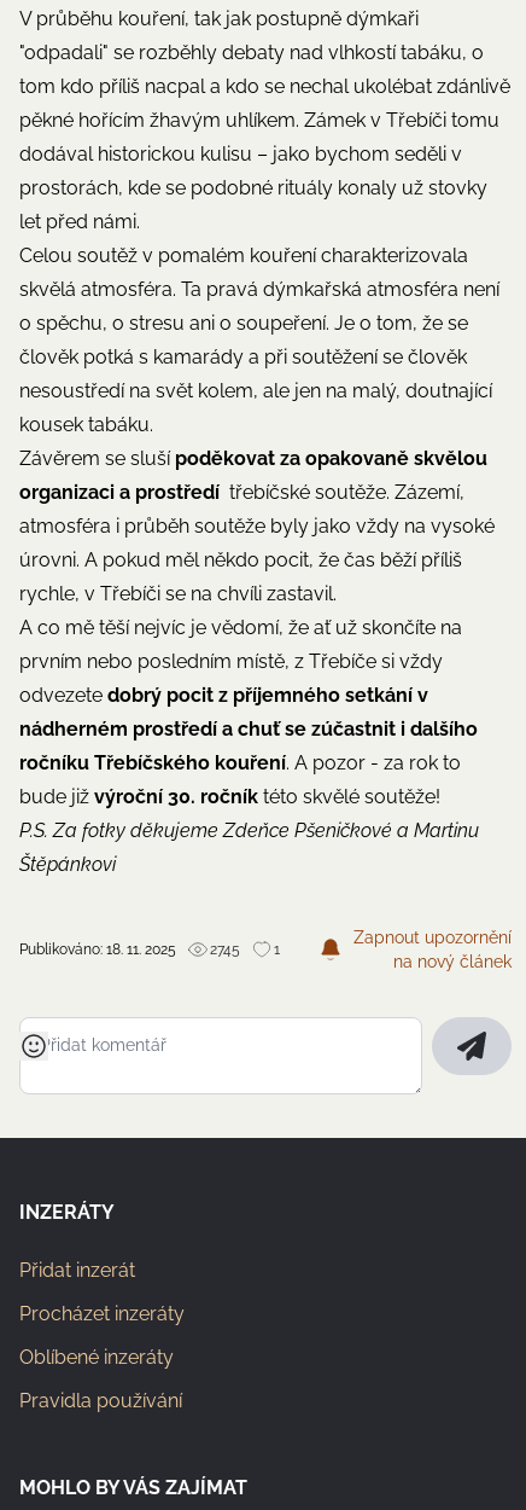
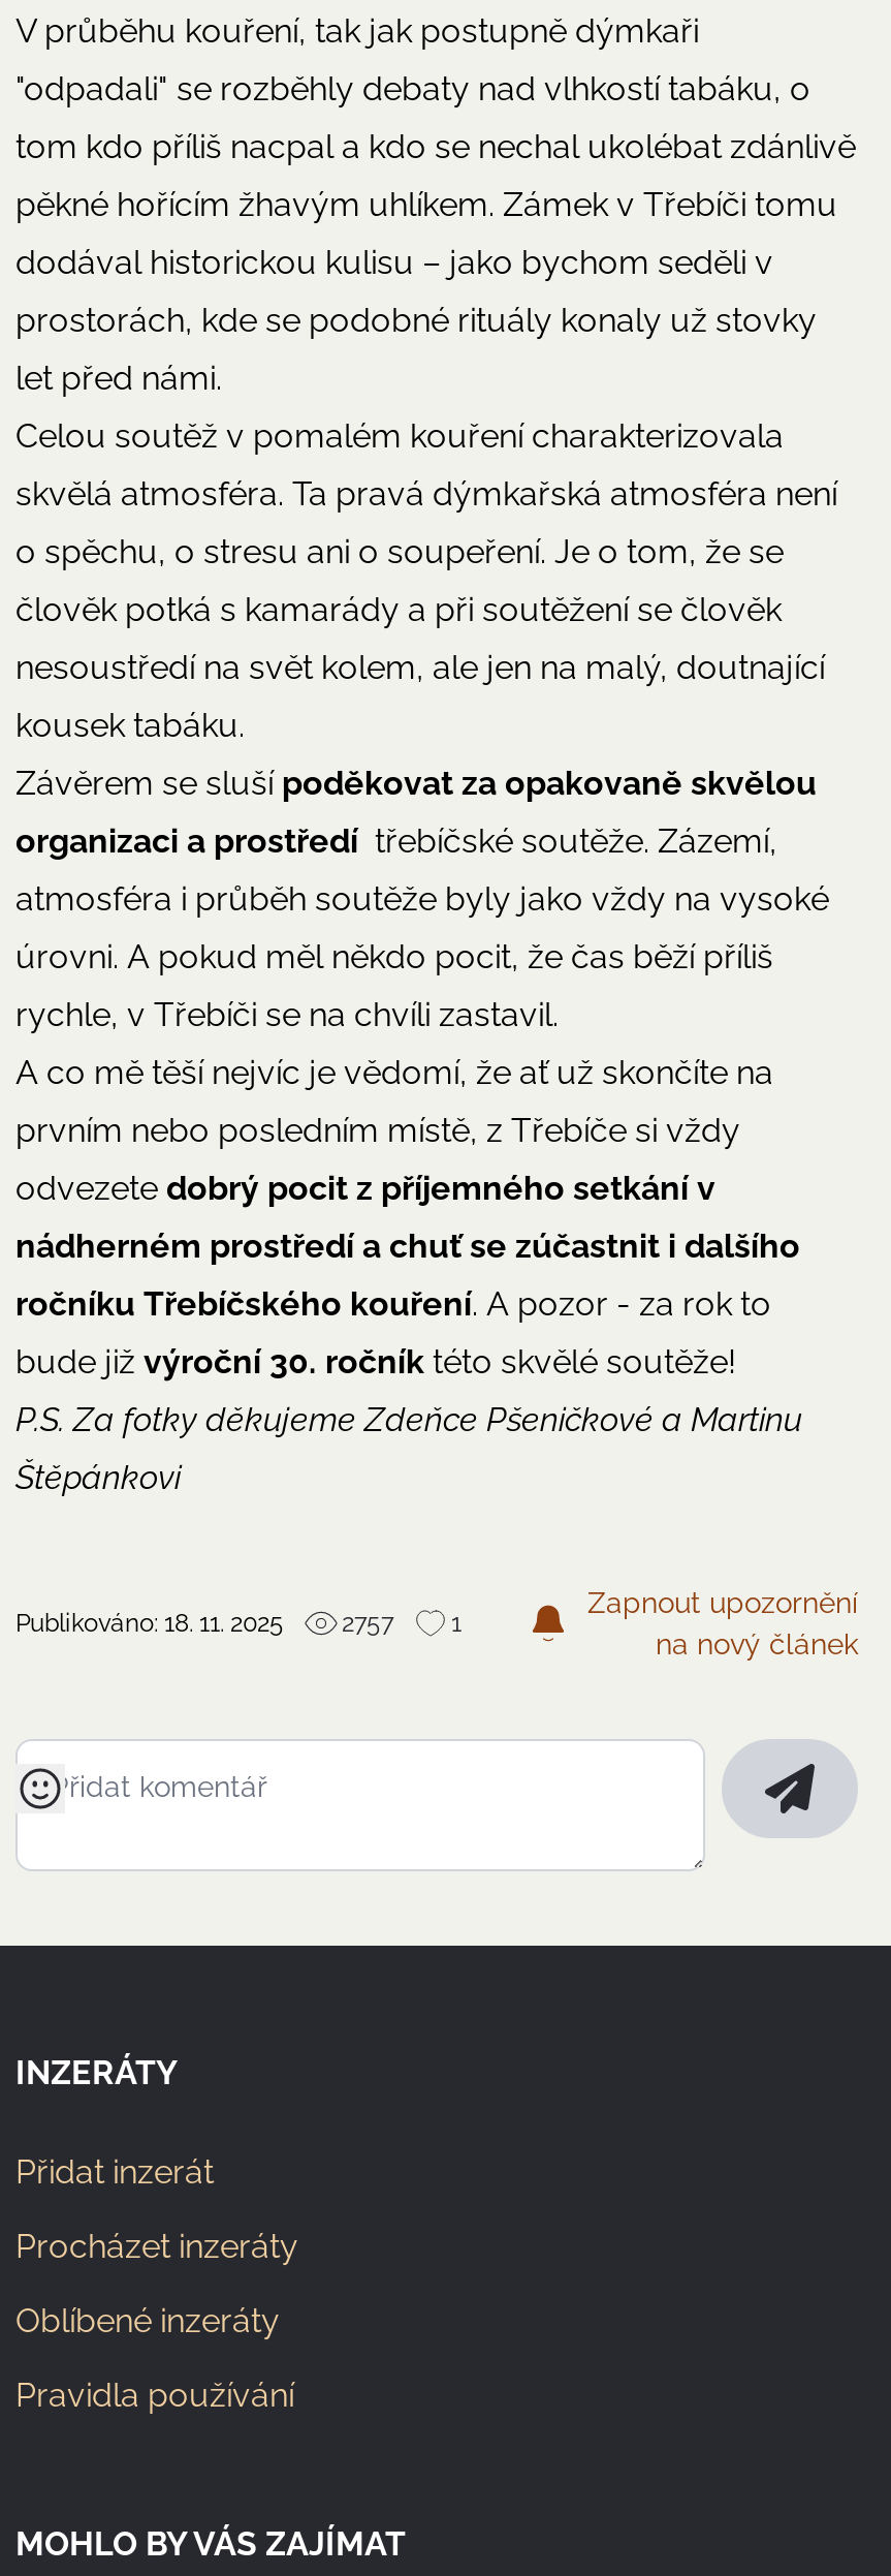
- Publikováno: 18. 11. 2025 2745 1
+ Publikováno: 18. 11. 2025 2757 1
